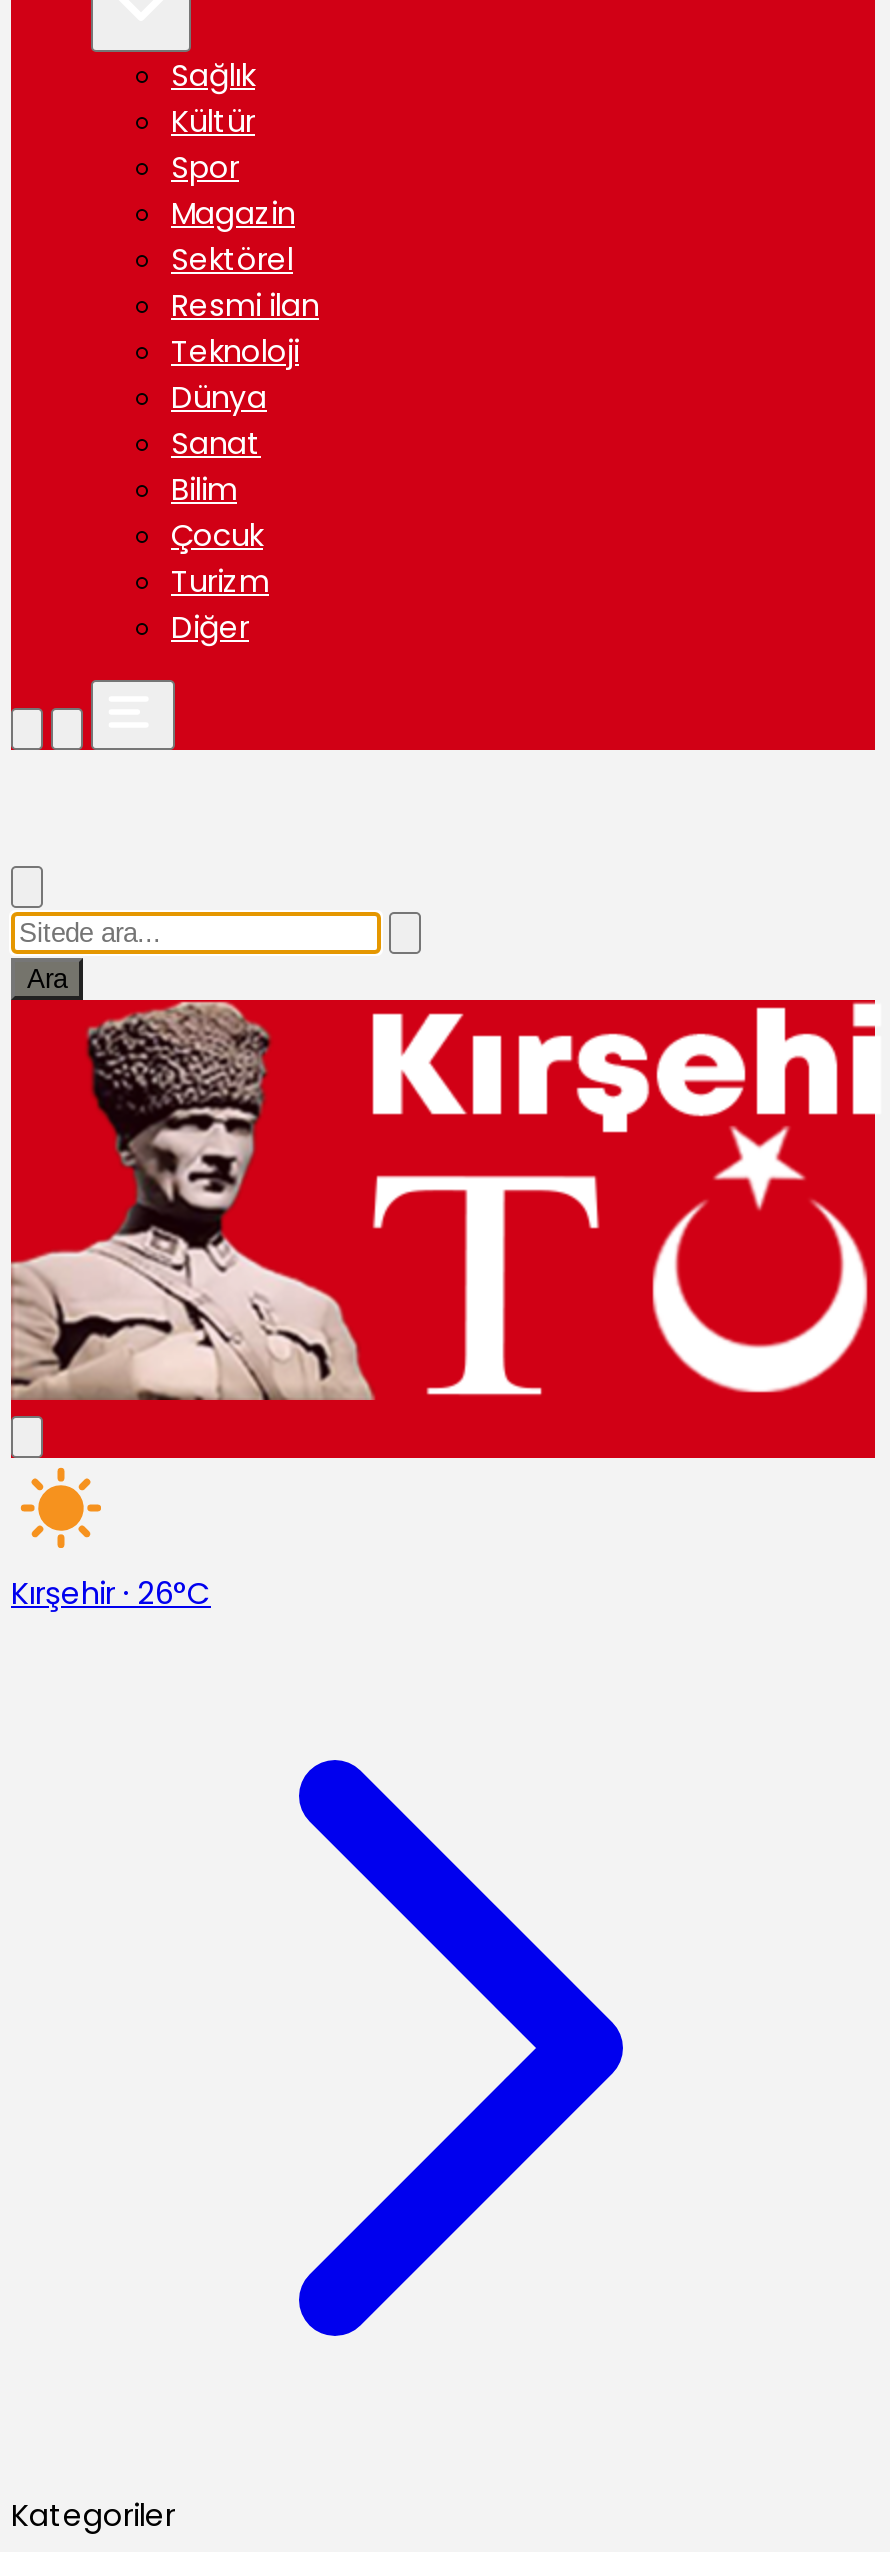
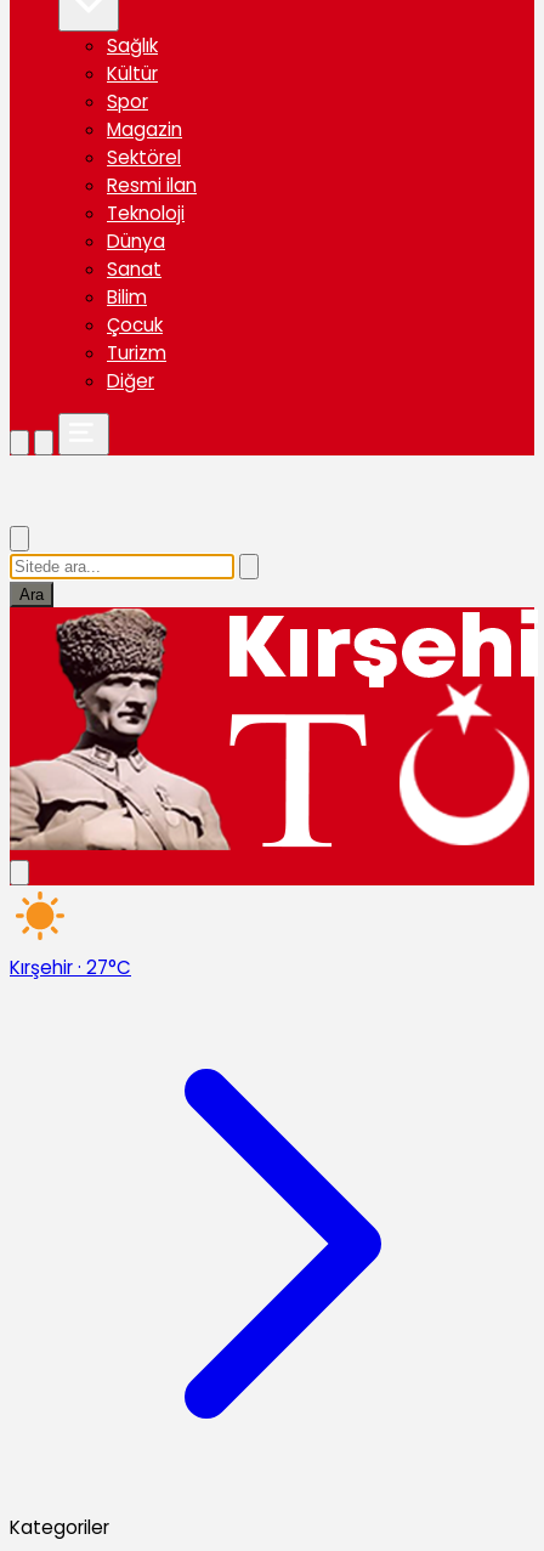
- Kırşehir · 26°C
+ Kırşehir · 27°C
